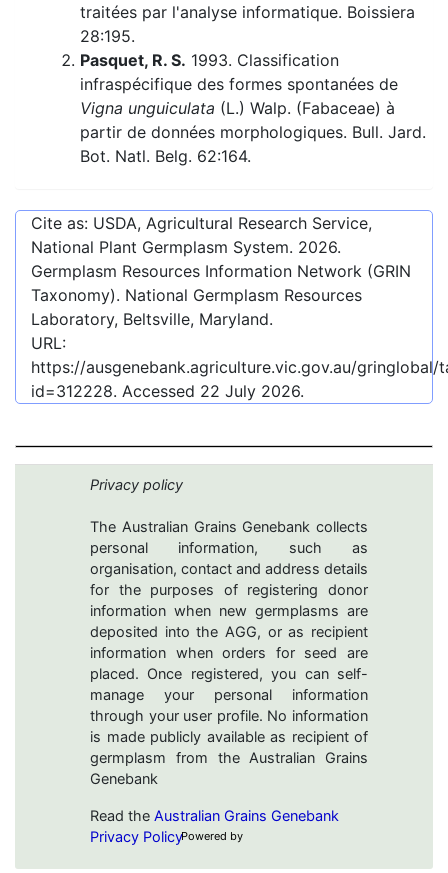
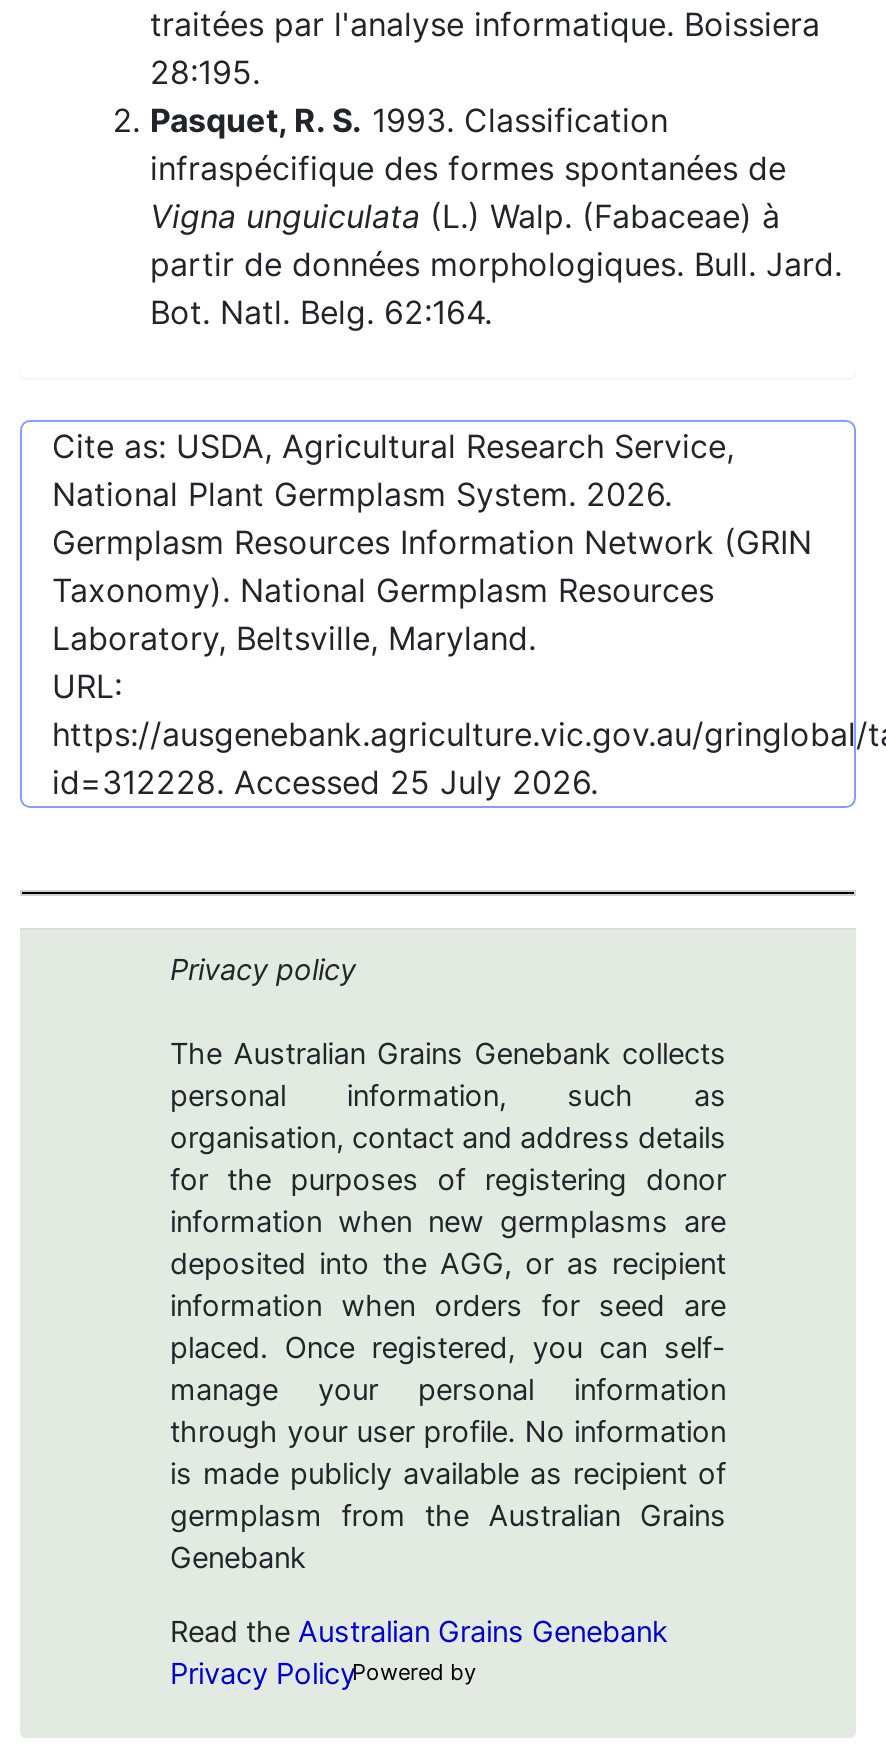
- id=312228. Accessed 22 July 2026.
+ id=312228. Accessed 25 July 2026.
